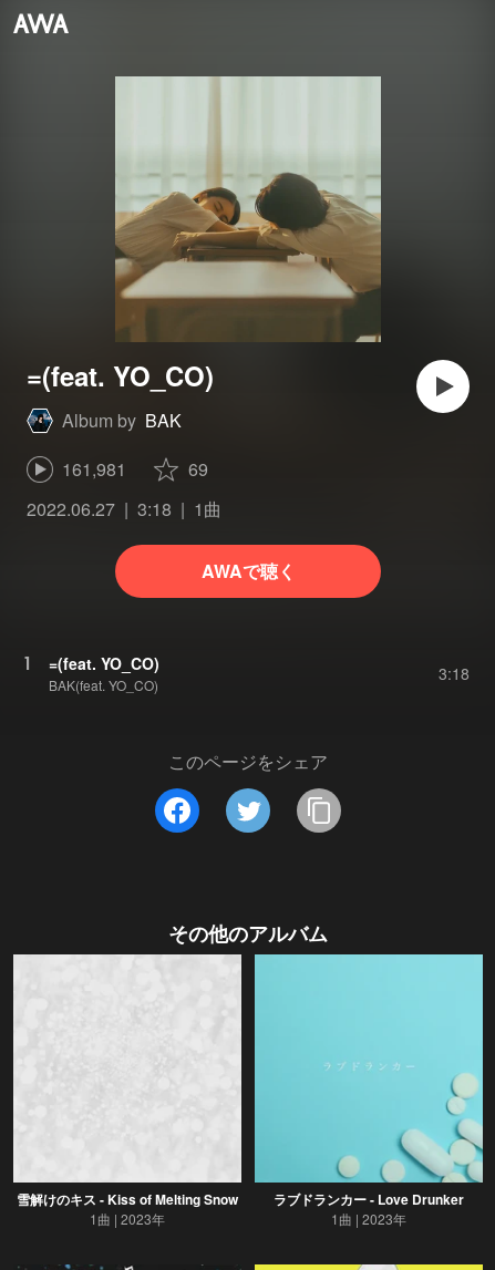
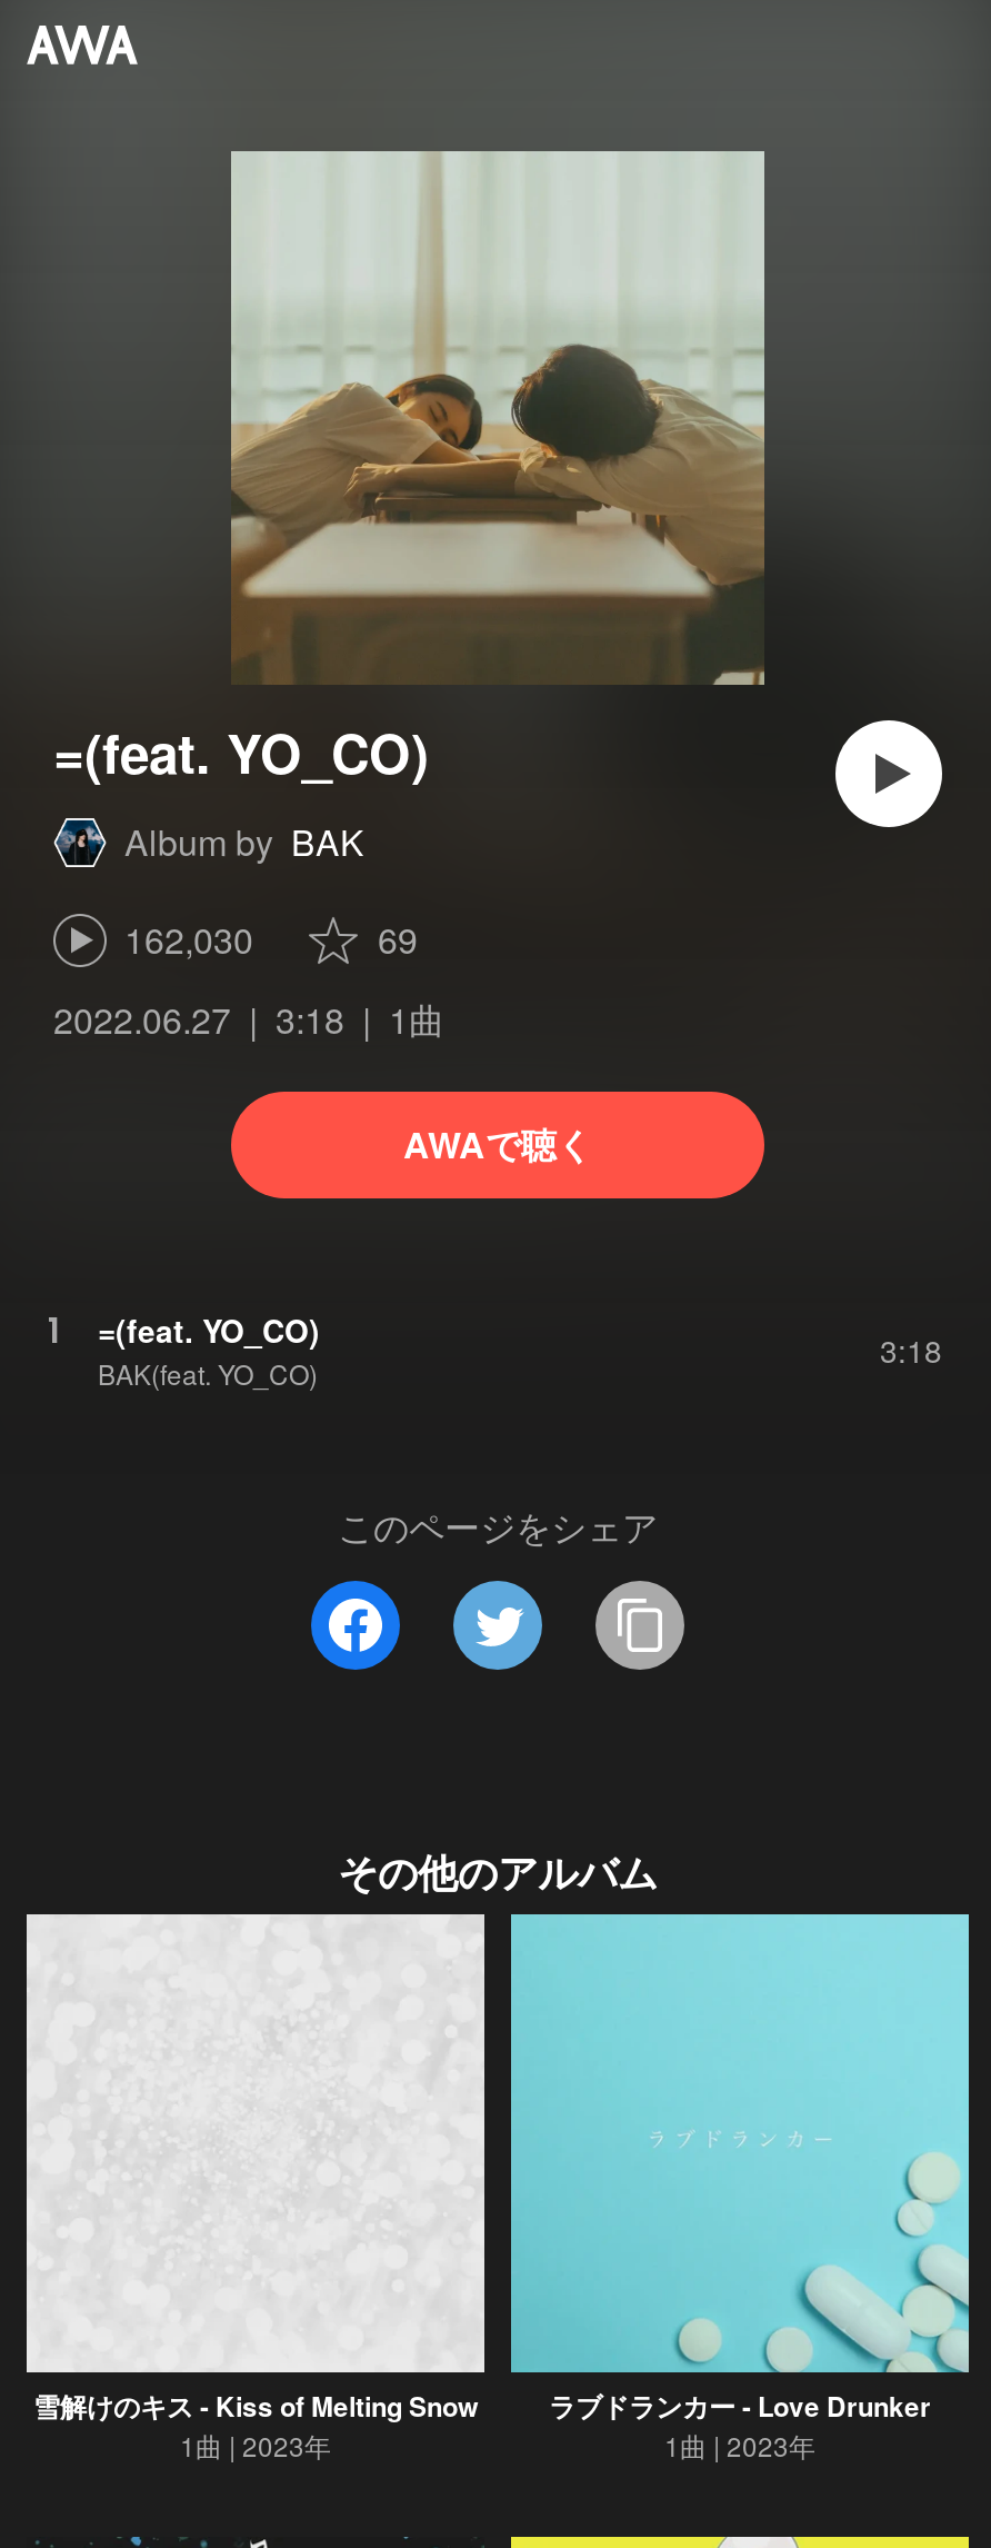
- 161,981
+ 162,030
